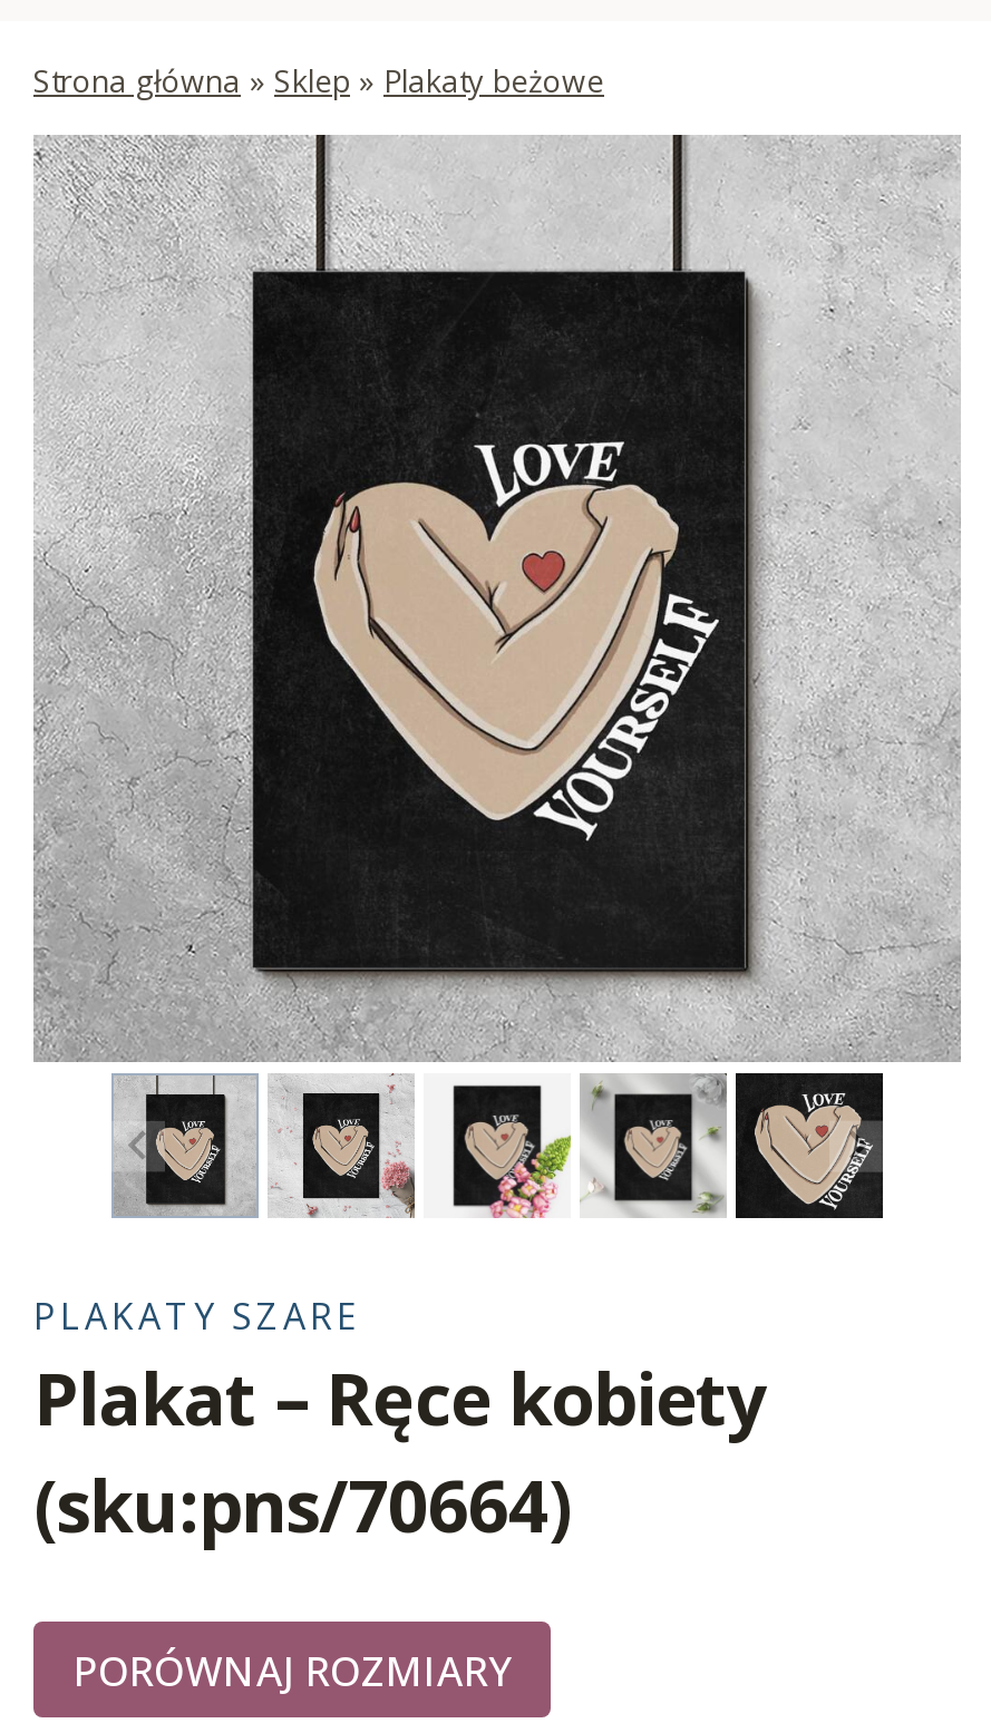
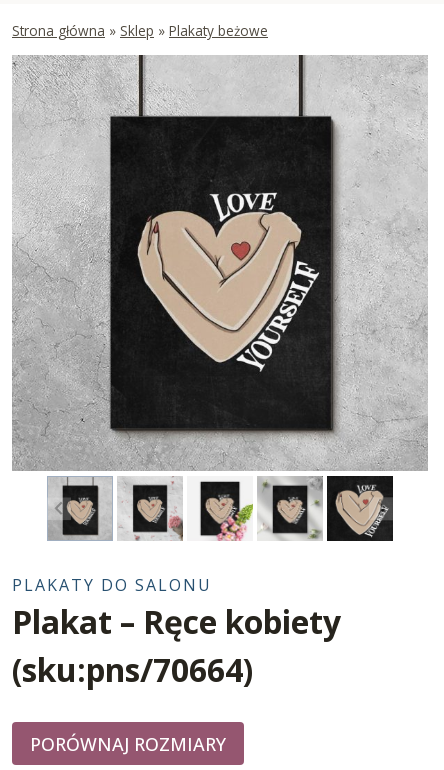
- PLAKATY SZARE
+ PLAKATY DO SALONU
